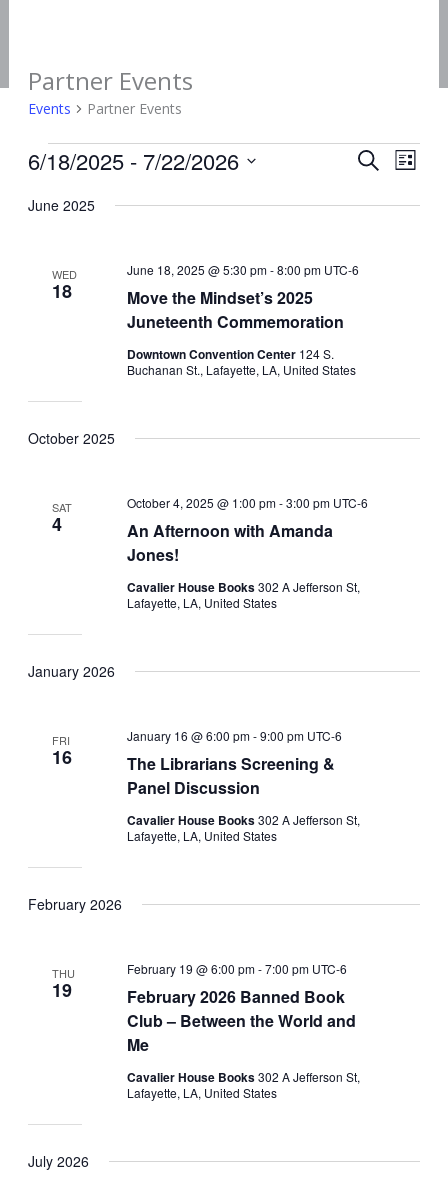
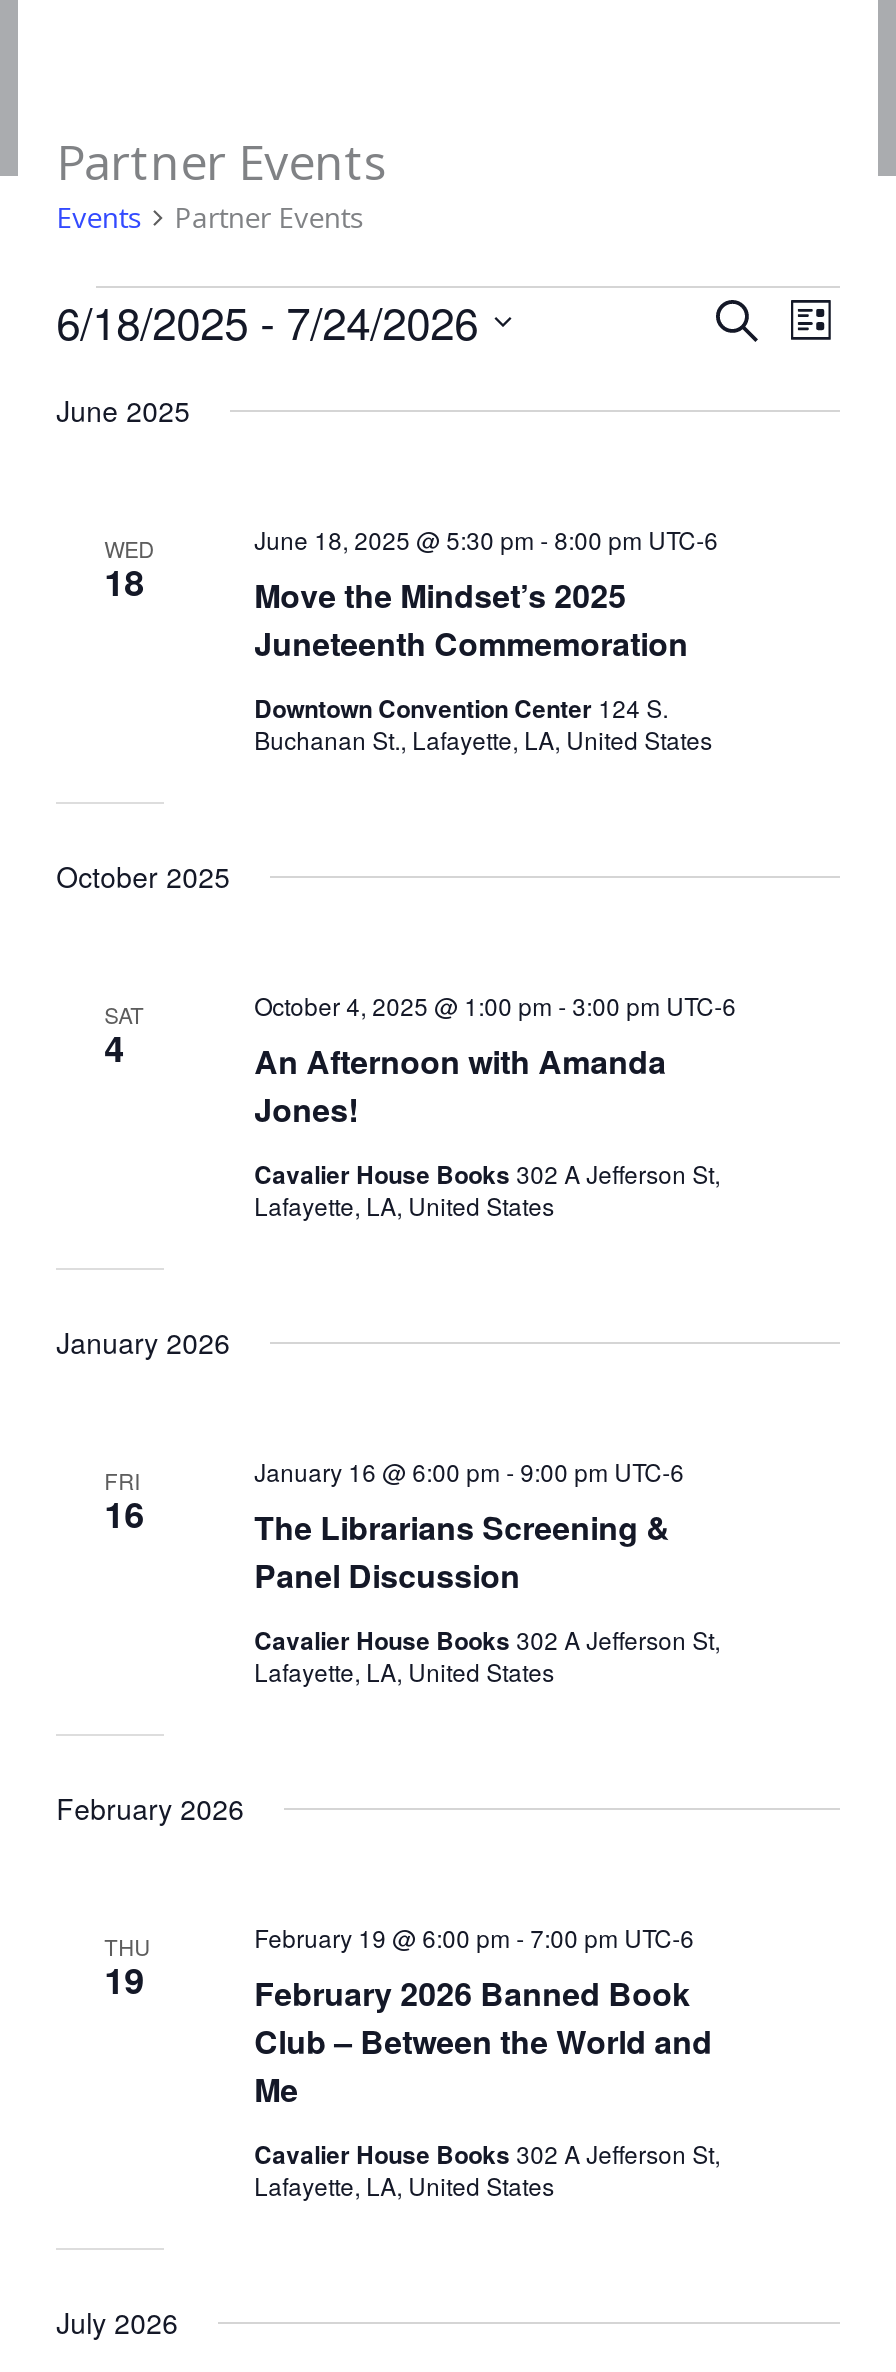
- 6/18/2025 - 7/22/2026
+ 6/18/2025 - 7/24/2026
